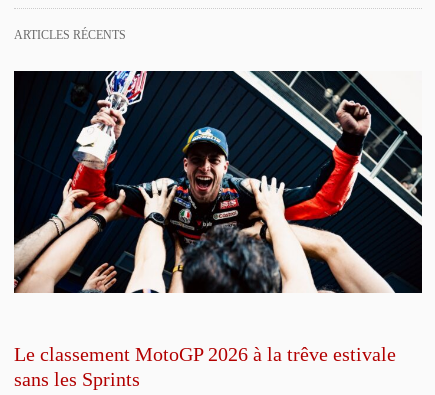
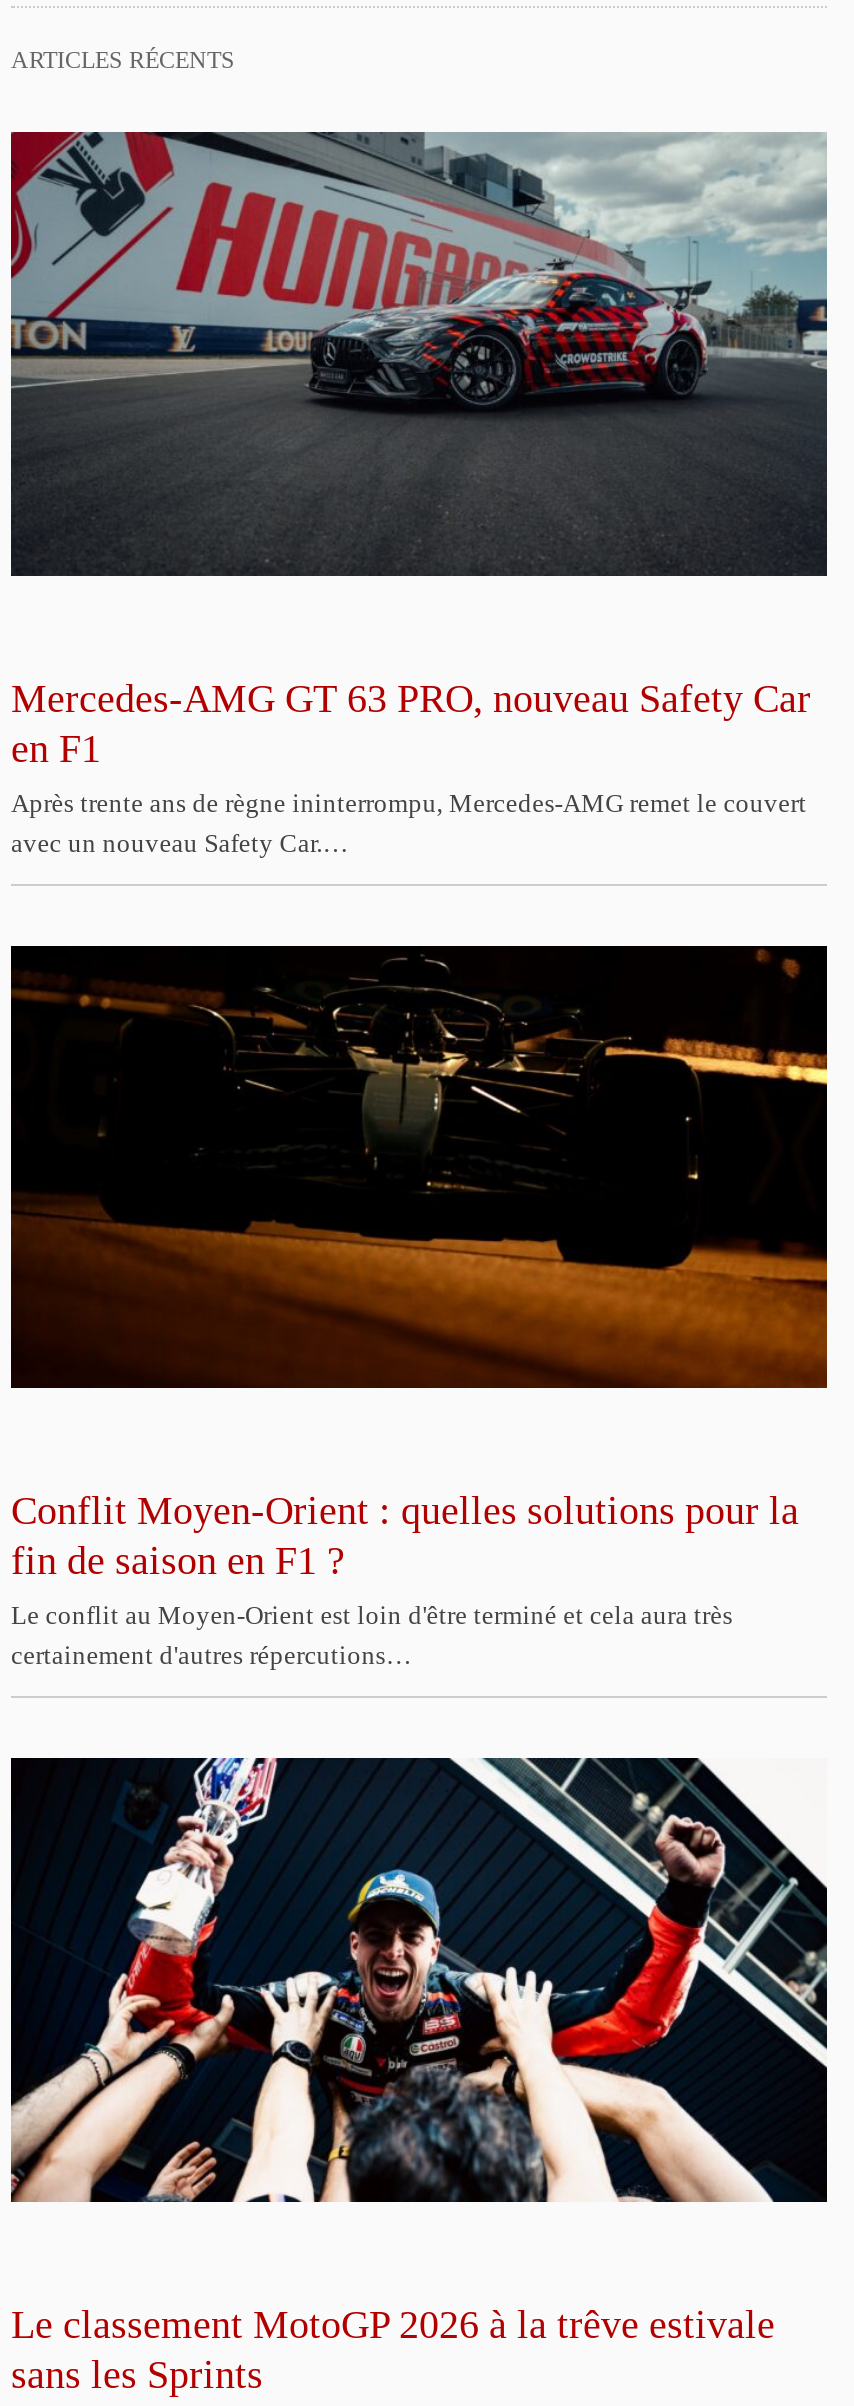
+ [image]

+ [image]

+ Mercedes-AMG GT 63 PRO, nouveau Safety Car
+ en F1
+ Après trente ans de règne ininterrompu, Mercedes-AMG remet le couvert
+ avec un nouveau Safety Car.…

+ Conflit Moyen-Orient : quelles solutions pour la
+ fin de saison en F1 ?
+ Le conflit au Moyen-Orient est loin d'être terminé et cela aura très
+ certainement d'autres répercutions…
